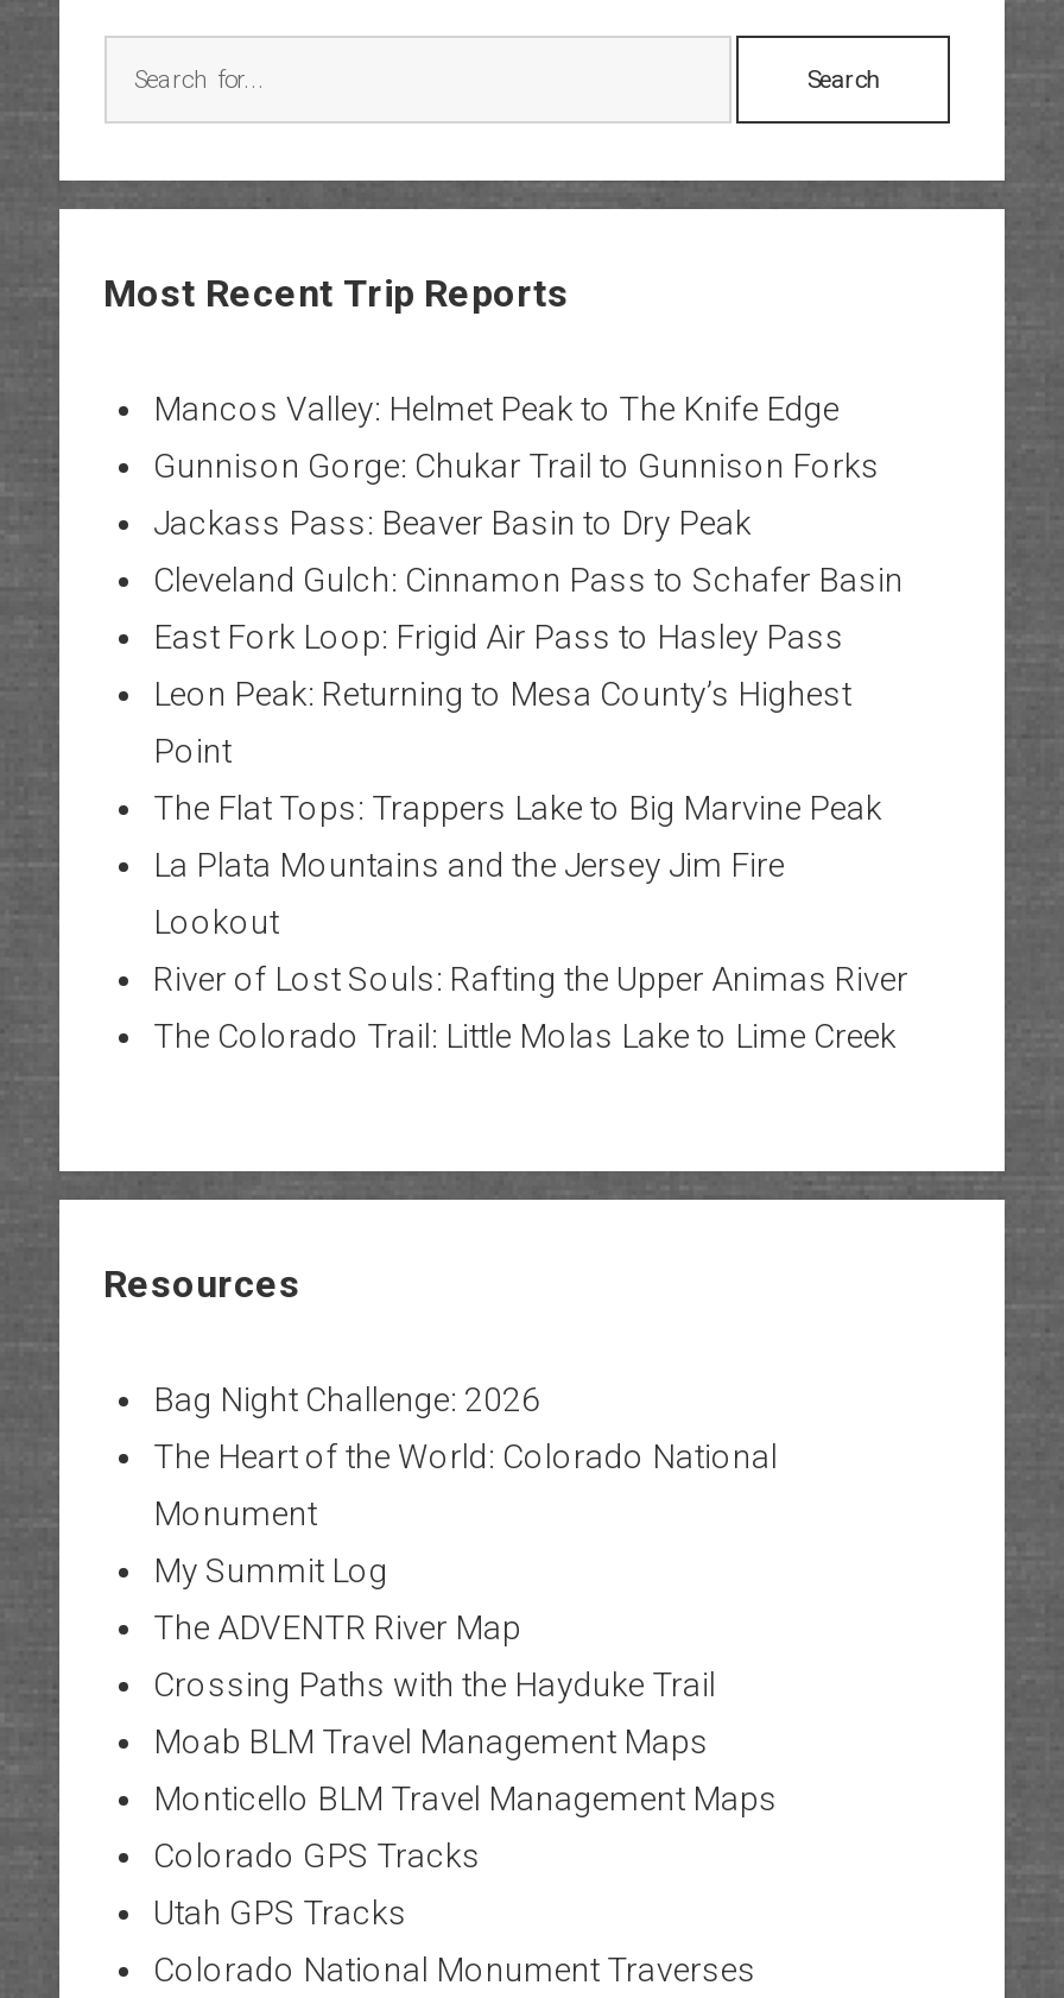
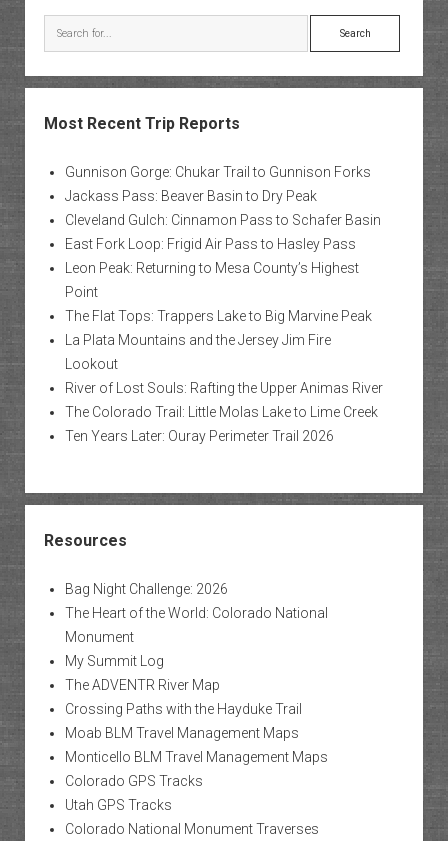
- Mancos Valley: Helmet Peak to The Knife Edge

moved up: Gunnison Gorge: Chukar Trail to Gunnison Forks | Jackass Pass: Beaver Basin to Dry Peak | Cleveland Gulch: Cinnamon Pass to Schafer Basin | ... | River of Lost Souls: Rafting the Upper Animas River | The Colorado Trail: Little Molas Lake to Lime Creek

+ Ten Years Later: Ouray Perimeter Trail 2026
